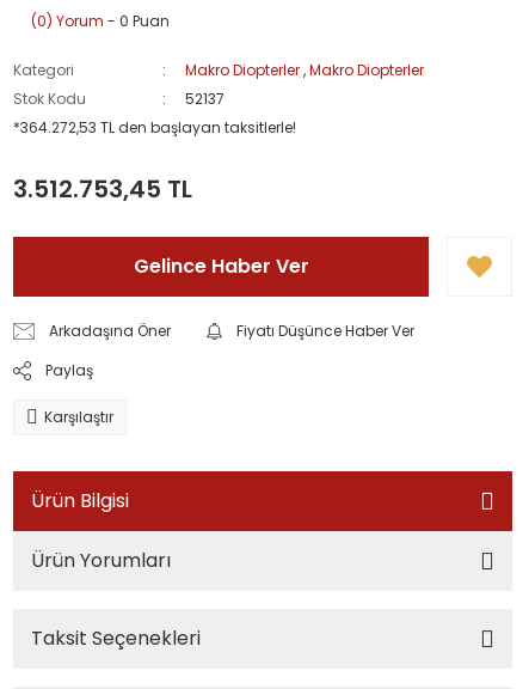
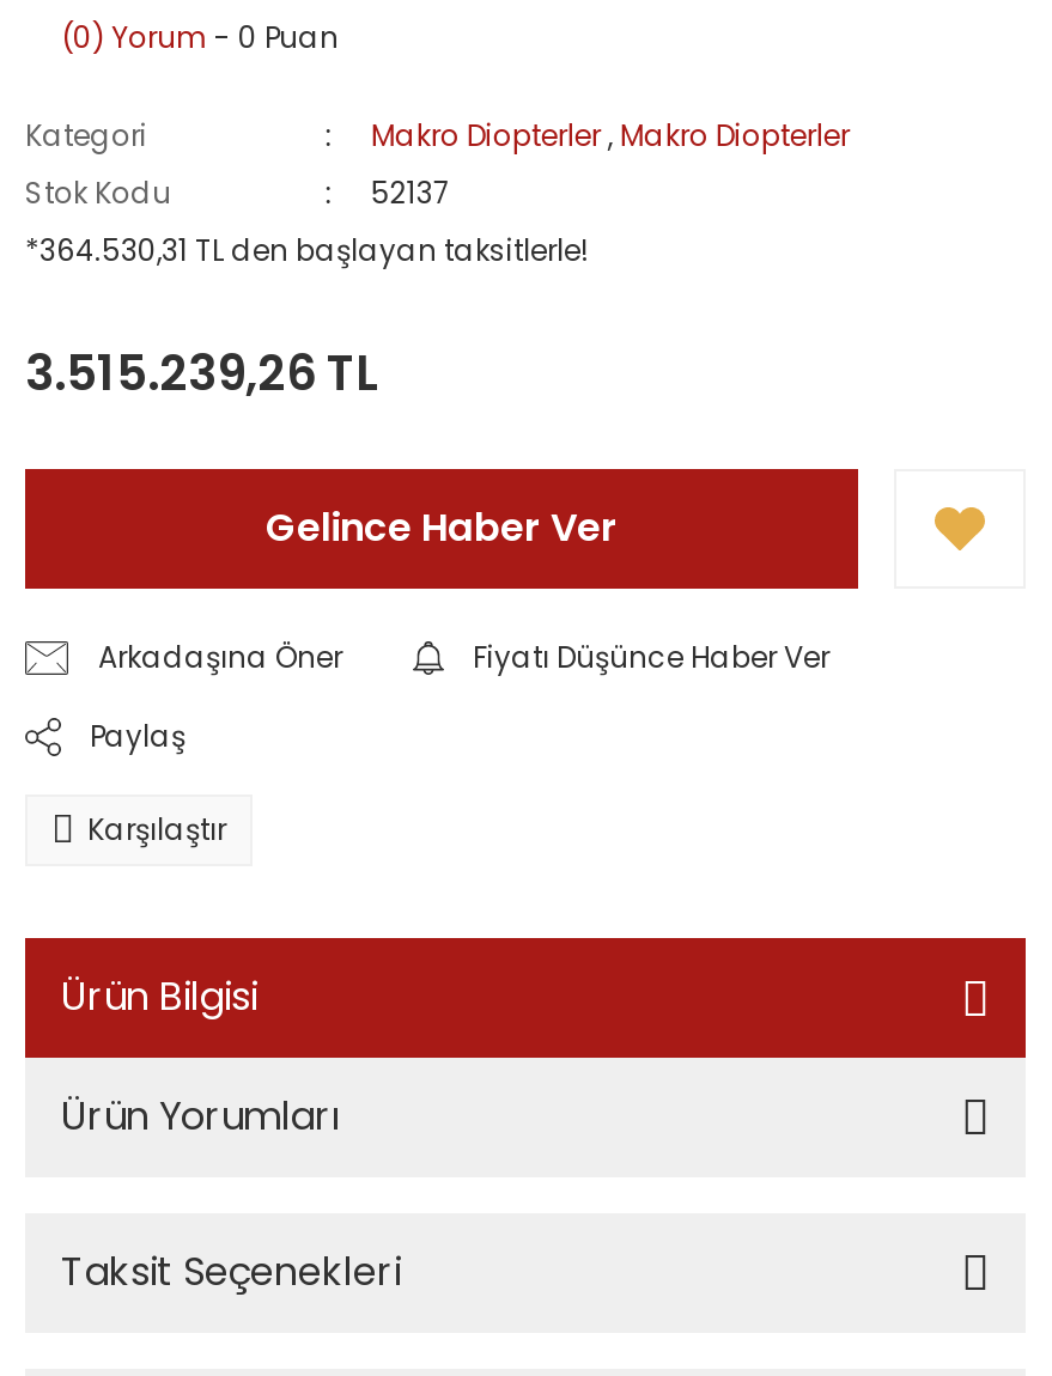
- *364.272,53 TL den başlayan taksitlerle!
+ *364.530,31 TL den başlayan taksitlerle!

- 3.512.753,45 TL
+ 3.515.239,26 TL
